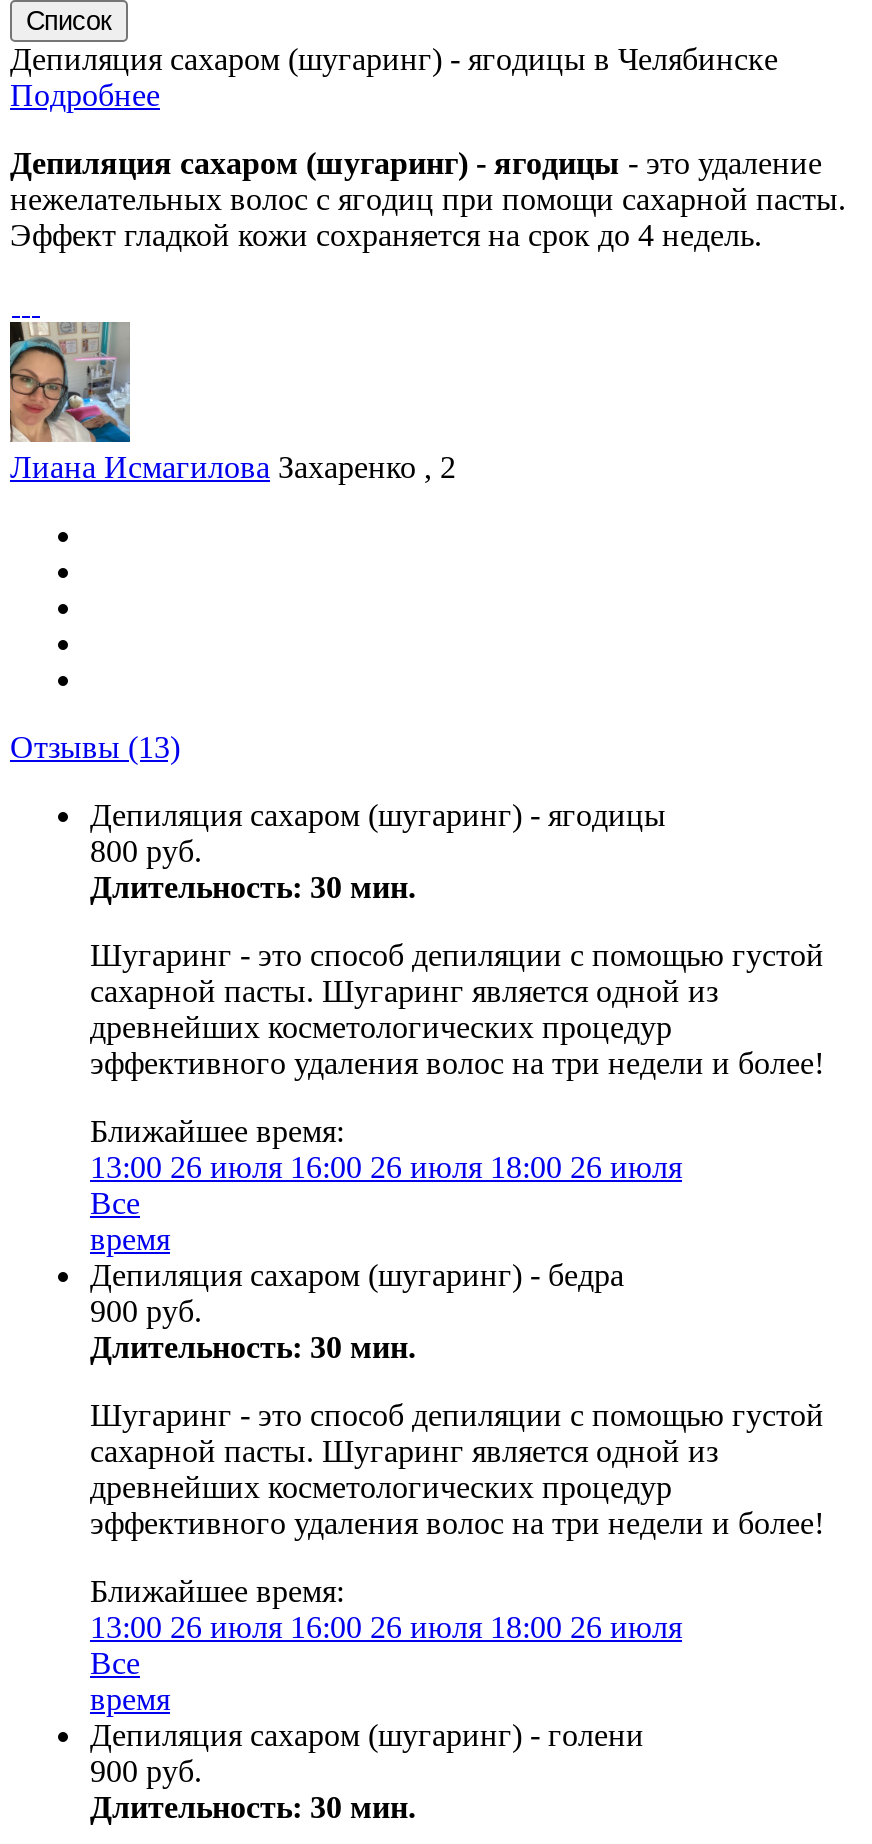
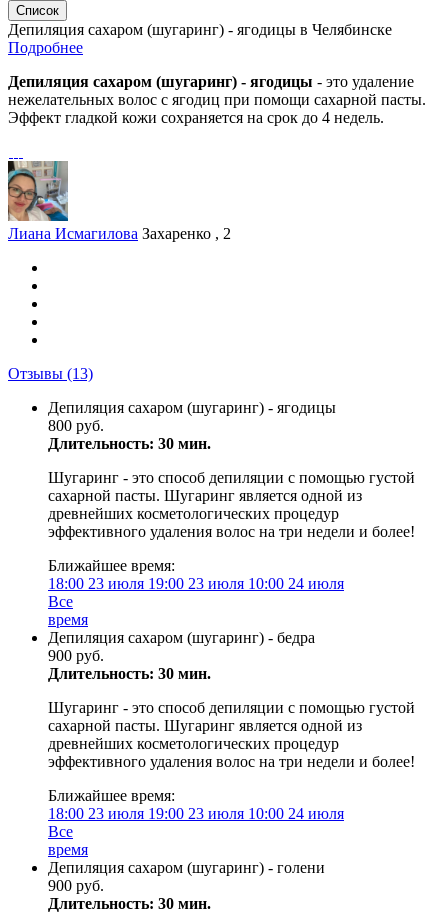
- 13:00 26 июля 16:00 26 июля 18:00 26 июля
+ 18:00 23 июля 19:00 23 июля 10:00 24 июля

- 13:00 26 июля 16:00 26 июля 18:00 26 июля
+ 18:00 23 июля 19:00 23 июля 10:00 24 июля
